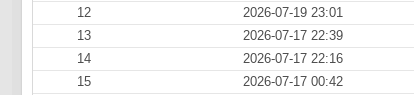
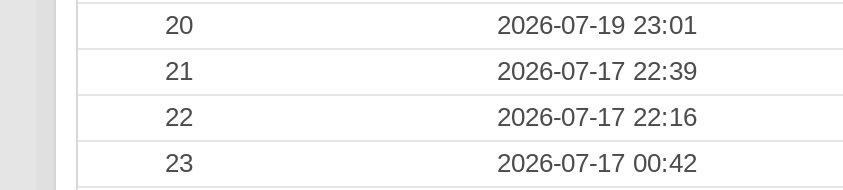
- 12
+ 20

- 13
+ 21

- 14
+ 22

- 15
+ 23
